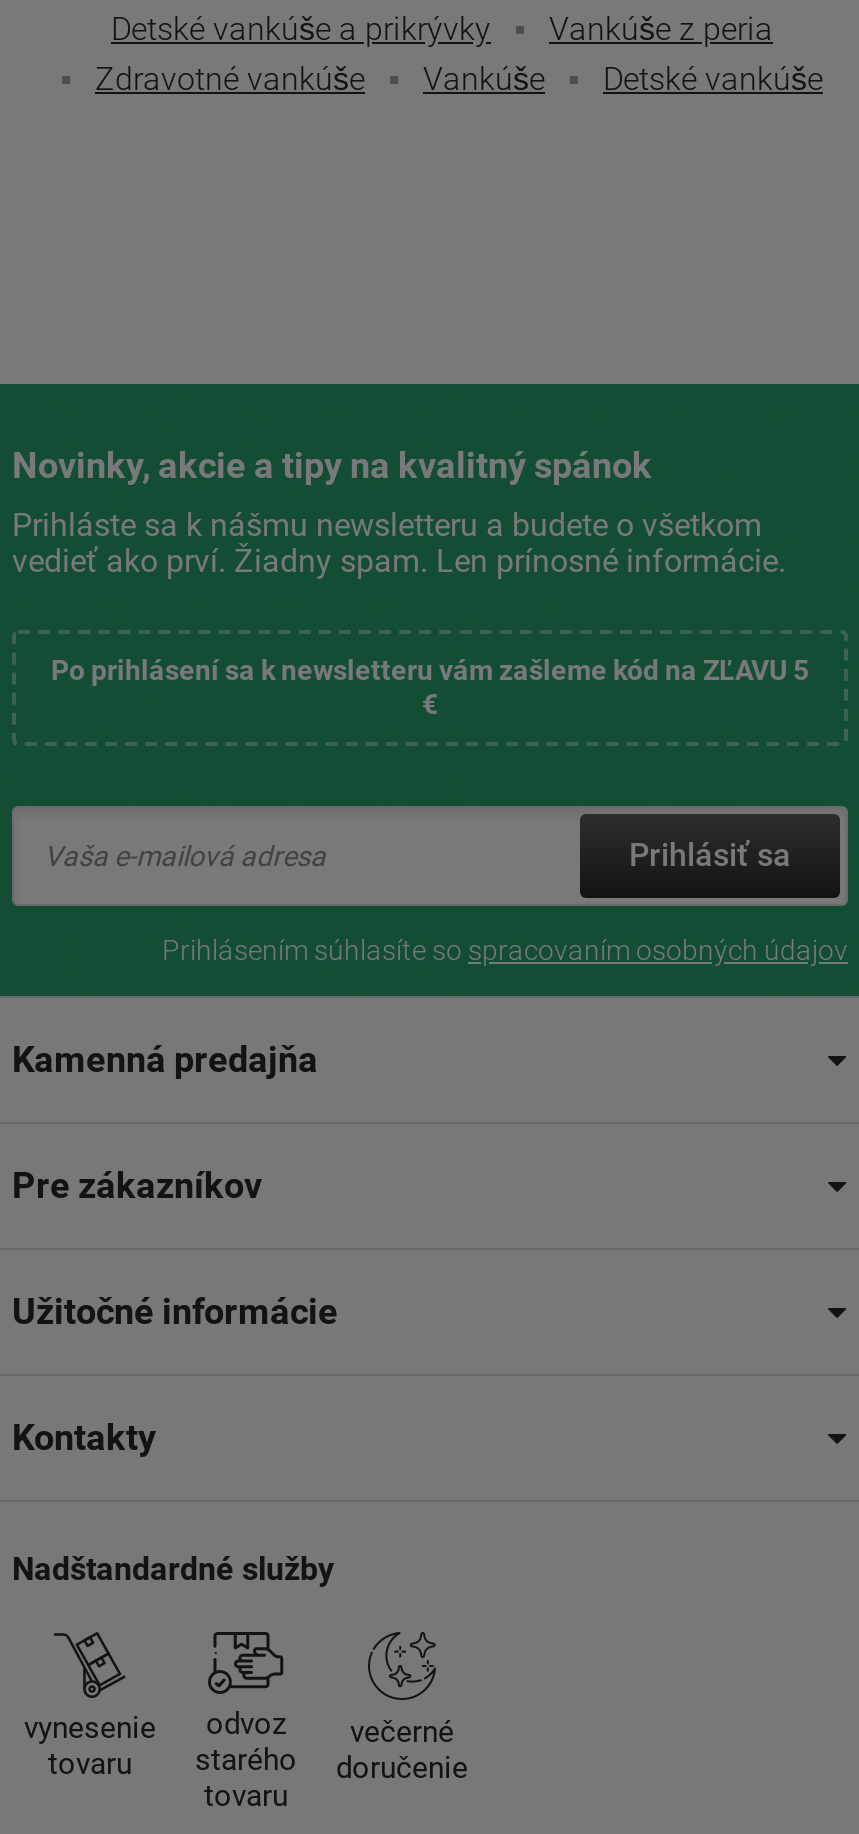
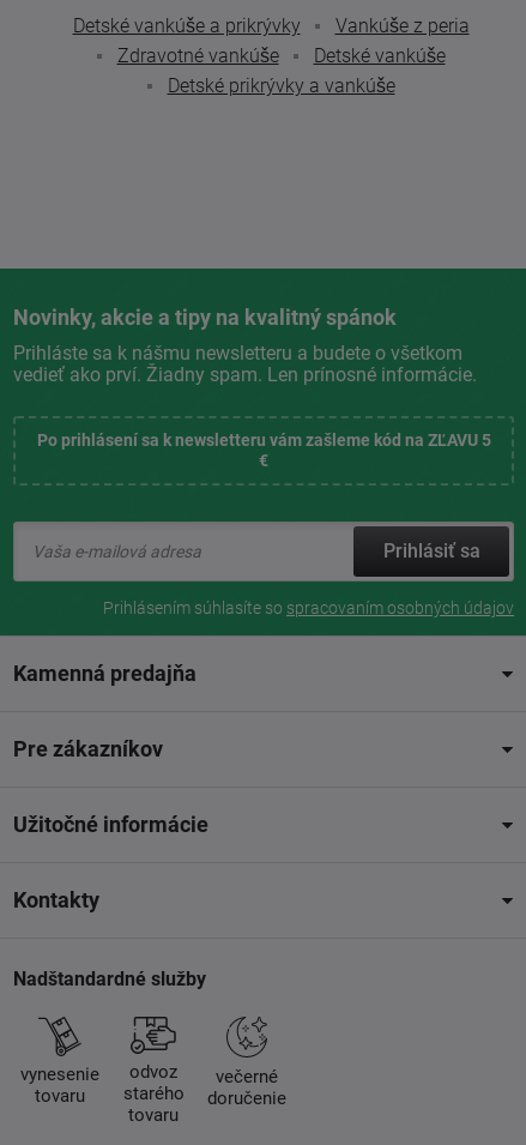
- Vankúše

+ Detské prikrývky a vankúše
